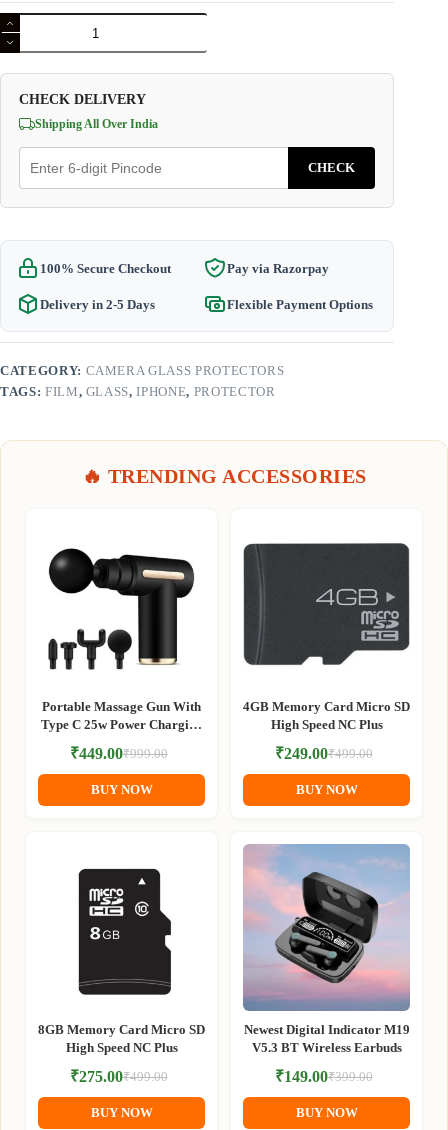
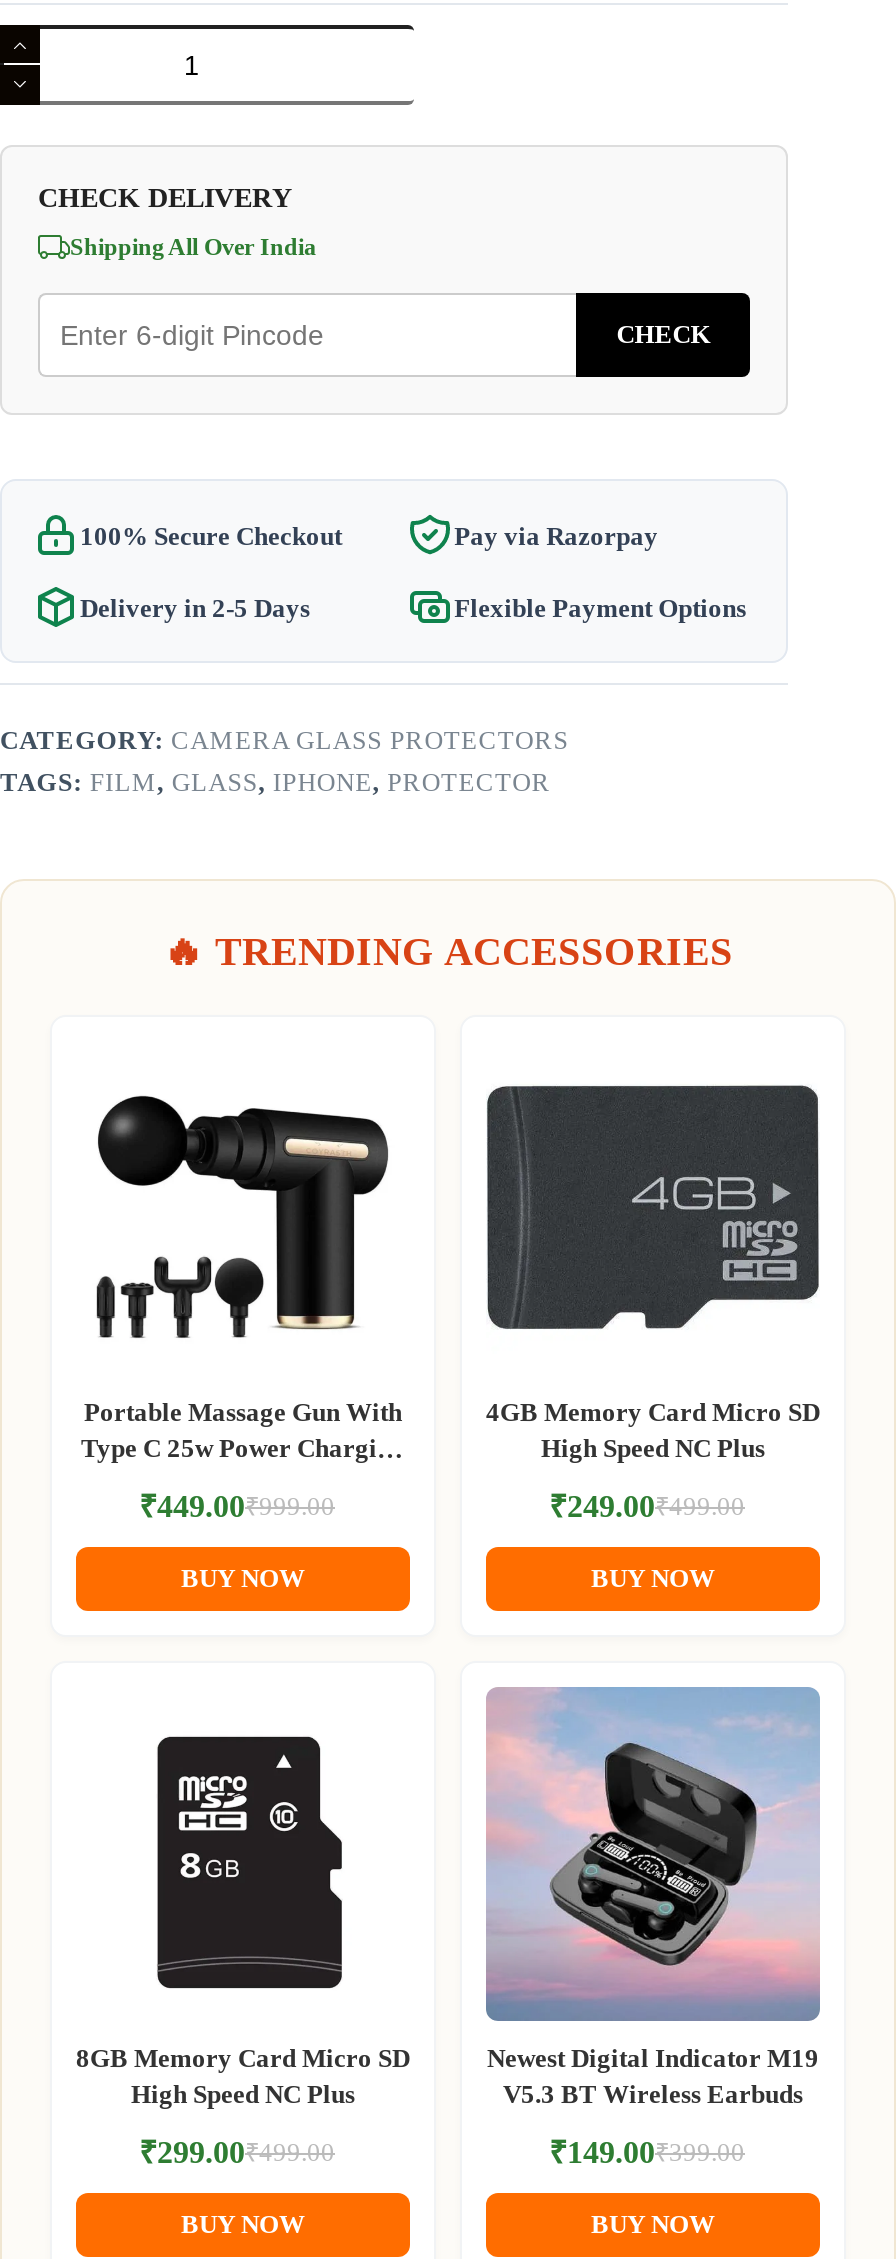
- ₹275.00
+ ₹299.00
